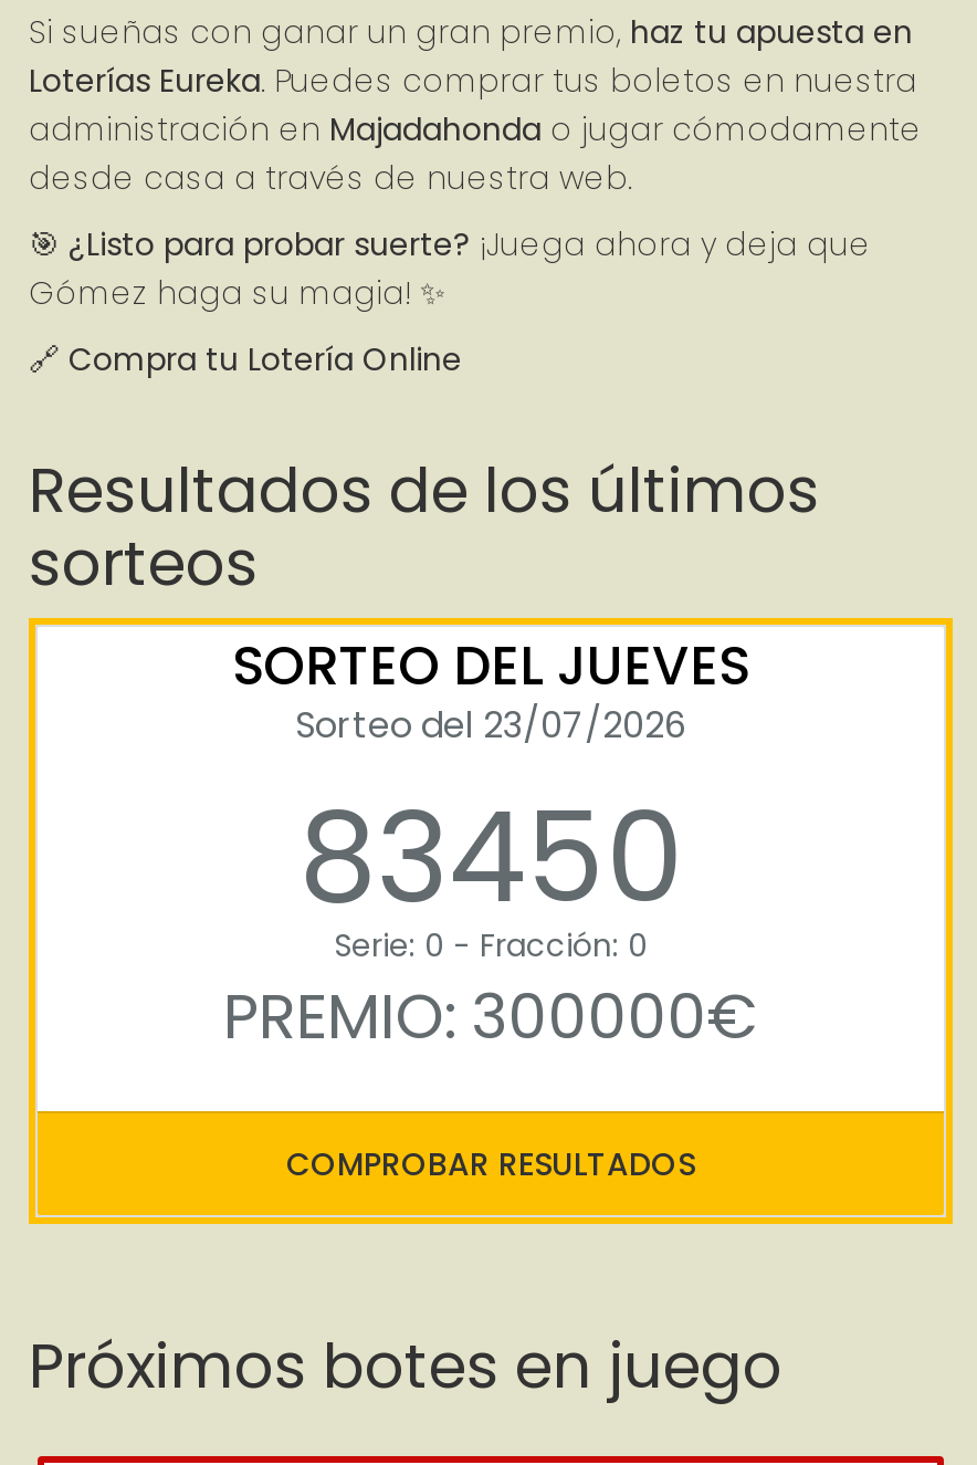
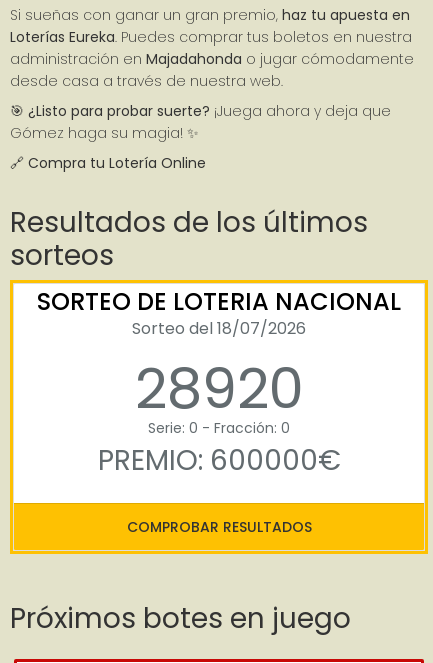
- SORTEO DEL JUEVES
- Sorteo del 23/07/2026
- 83450
+ SORTEO DE LOTERIA NACIONAL
+ Sorteo del 18/07/2026
+ 28920

- PREMIO: 300000€
+ PREMIO: 600000€
